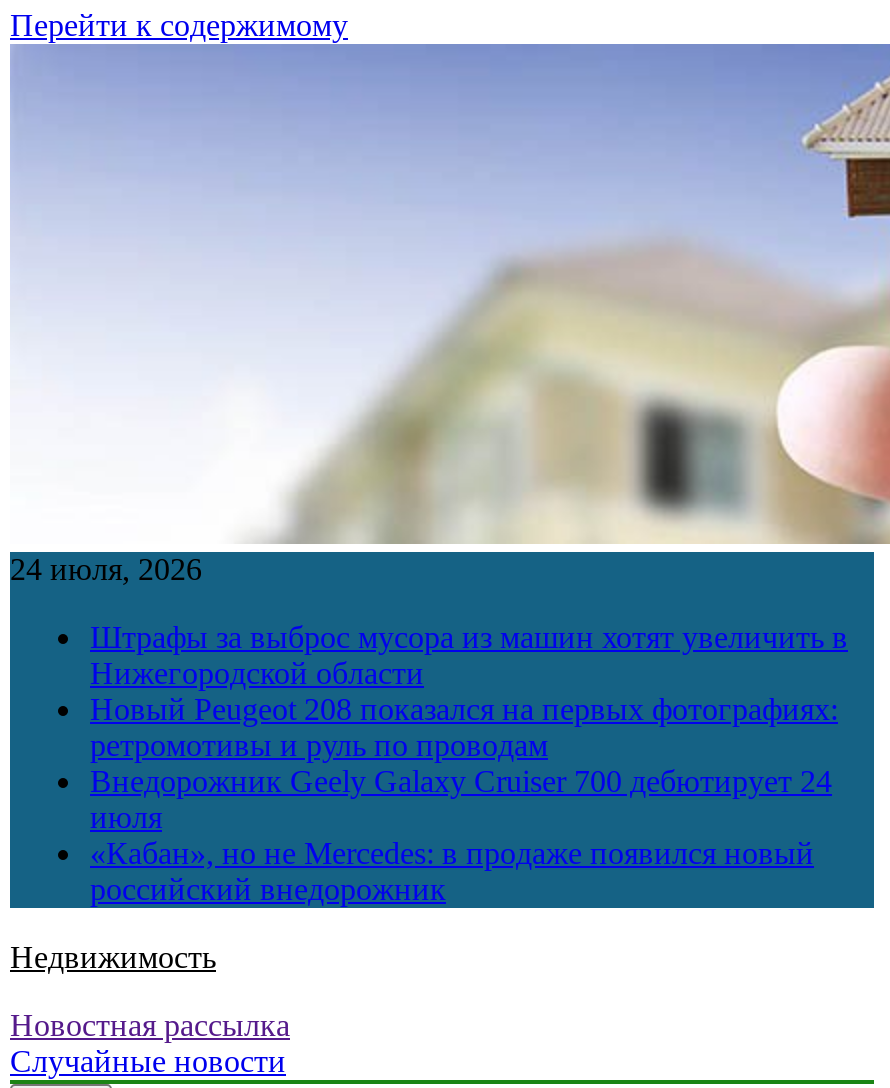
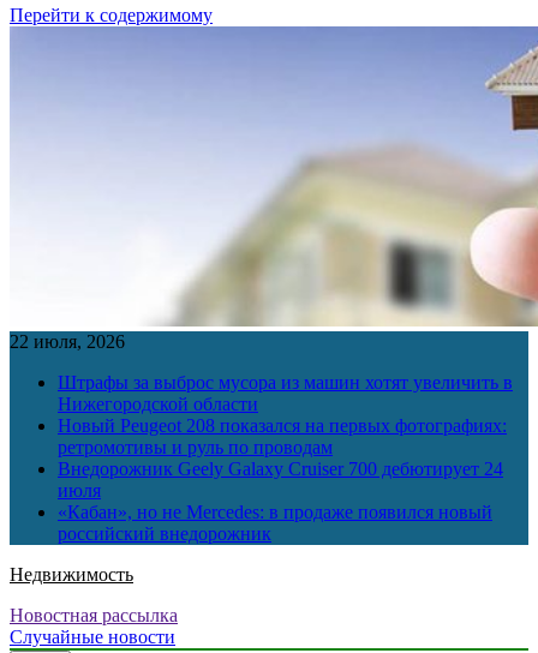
- 24 июля, 2026
+ 22 июля, 2026
